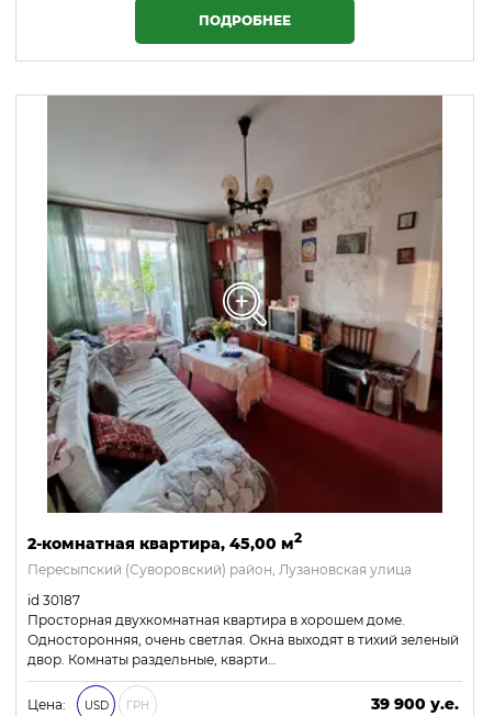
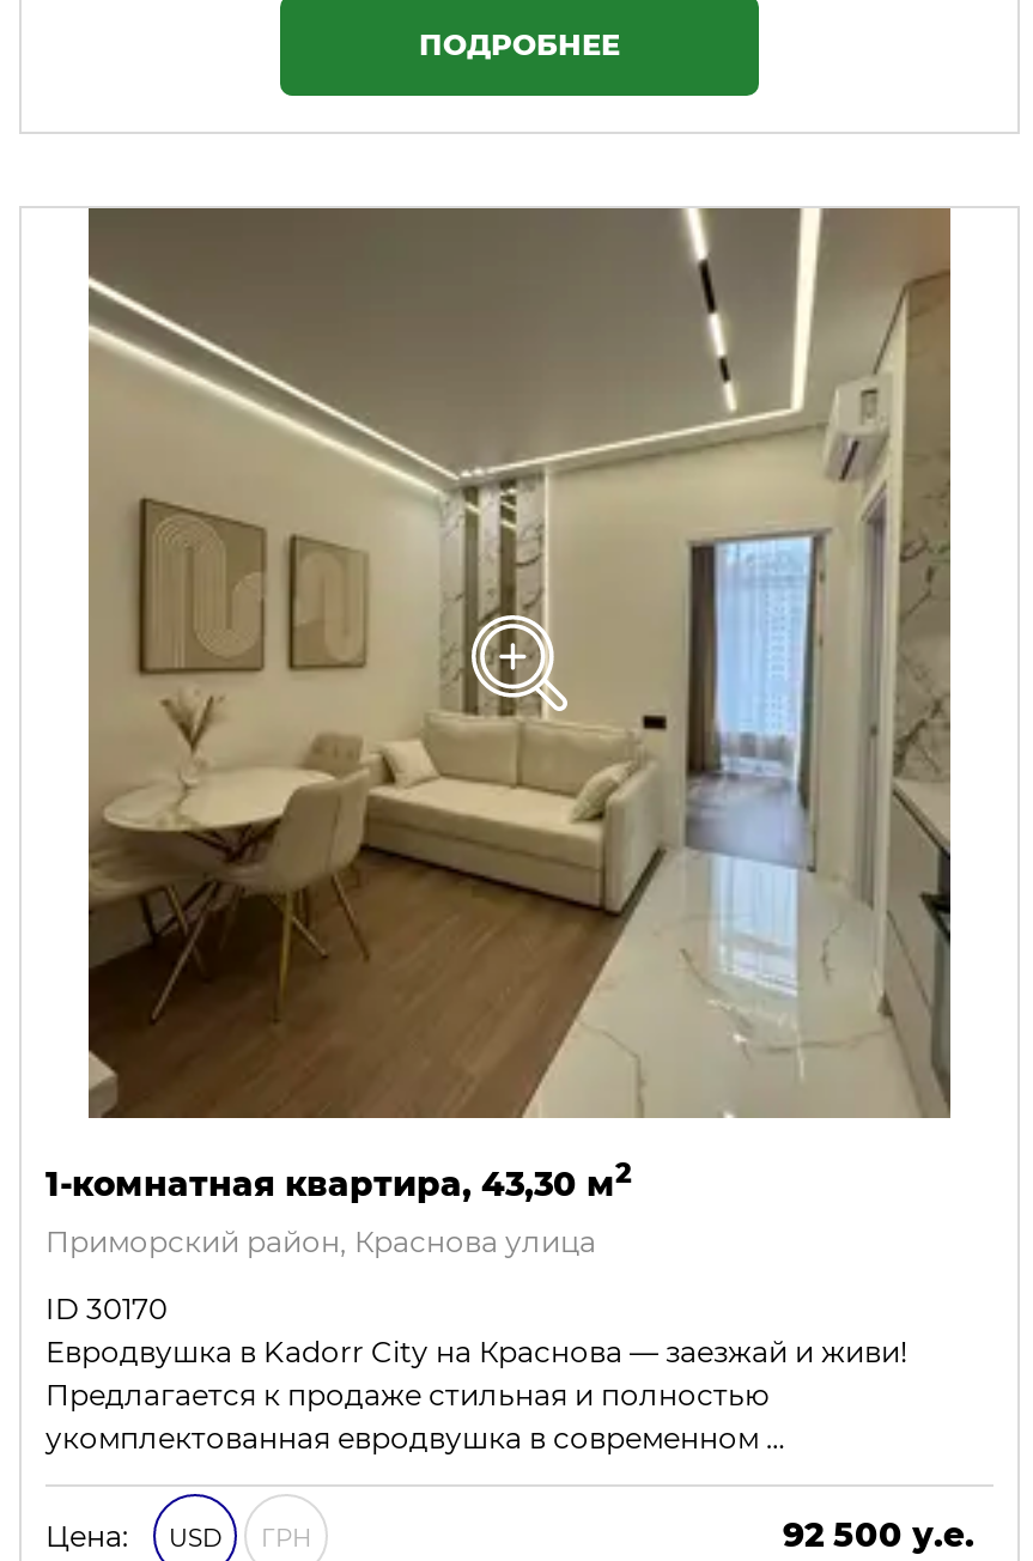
- [image]
- 2-комнатная квартира, 45,00 м2
- Пересыпский (Суворовский) район, Лузановская улица
+ [image]
+ 1-комнатная квартира, 43,30 м2
+ Приморский район, Краснова улица

- id 30187
- Просторная двухкомнатная квартира в хорошем доме.
- Односторонняя, очень светлая. Окна выходят в тихий зеленый
- двор. Комнаты раздельные, кварти…
+ ID 30170
+ Евродвушка в Kadorr City на Краснова — заезжай и живи!
+ Предлагается к продаже стильная и полностью
+ укомплектованная евродвушка в современном …

- 39 900 у.е.
+ 92 500 у.е.
